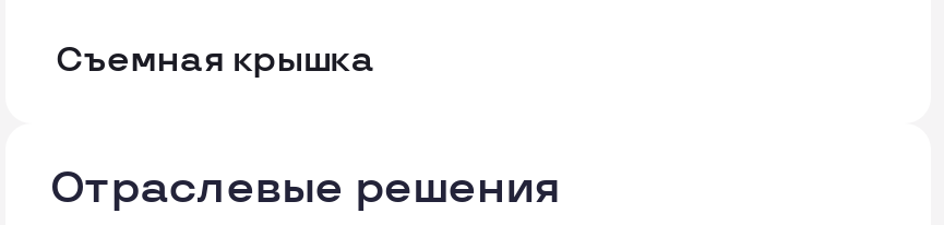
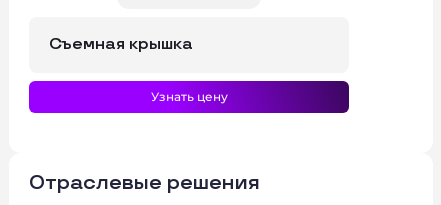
+ Узнать цену
